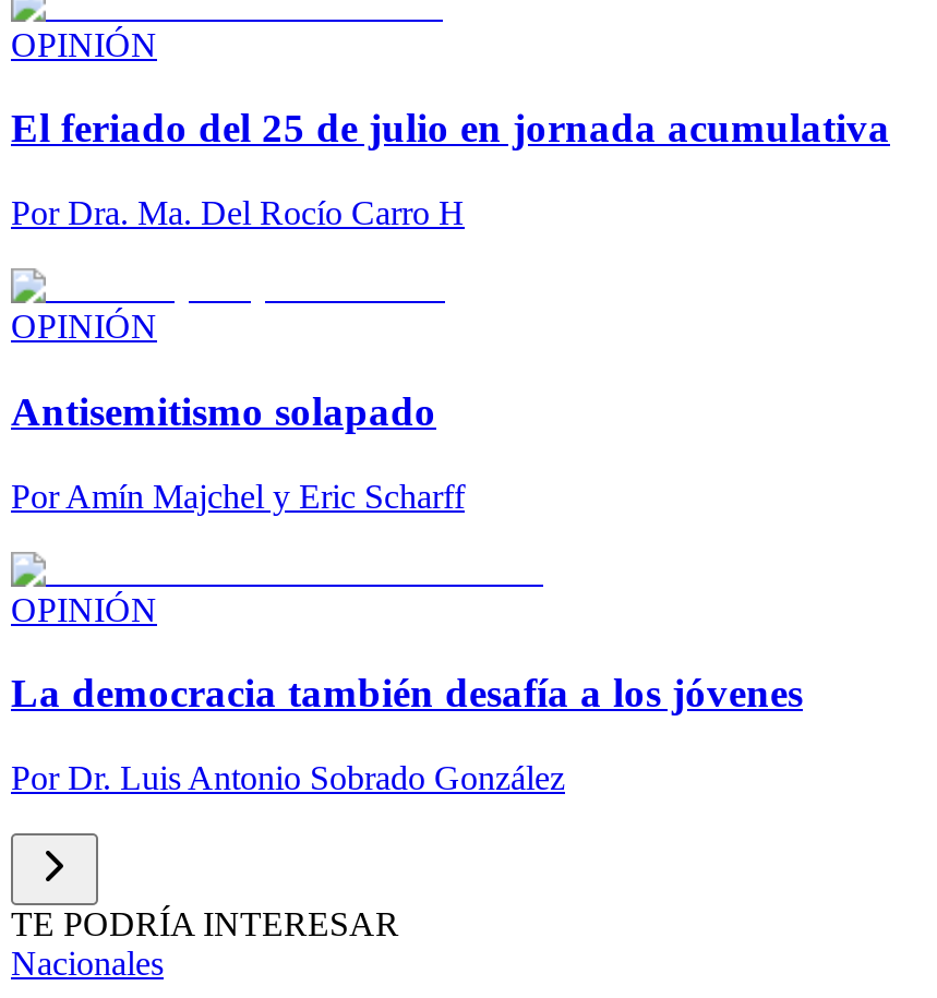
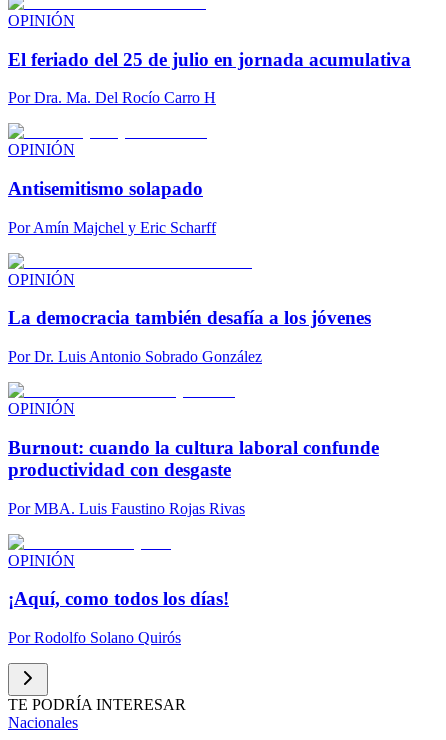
+ OPINIÓN
+ Burnout: cuando la cultura laboral confunde
+ productividad con desgaste
+ Por MBA. Luis Faustino Rojas Rivas
+ OPINIÓN
+ ¡Aquí, como todos los días!
+ Por Rodolfo Solano Quirós
